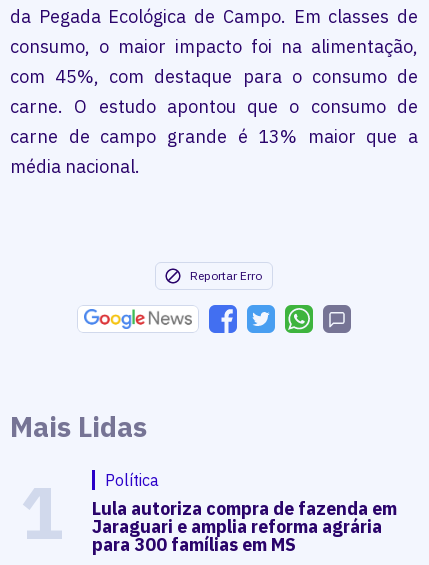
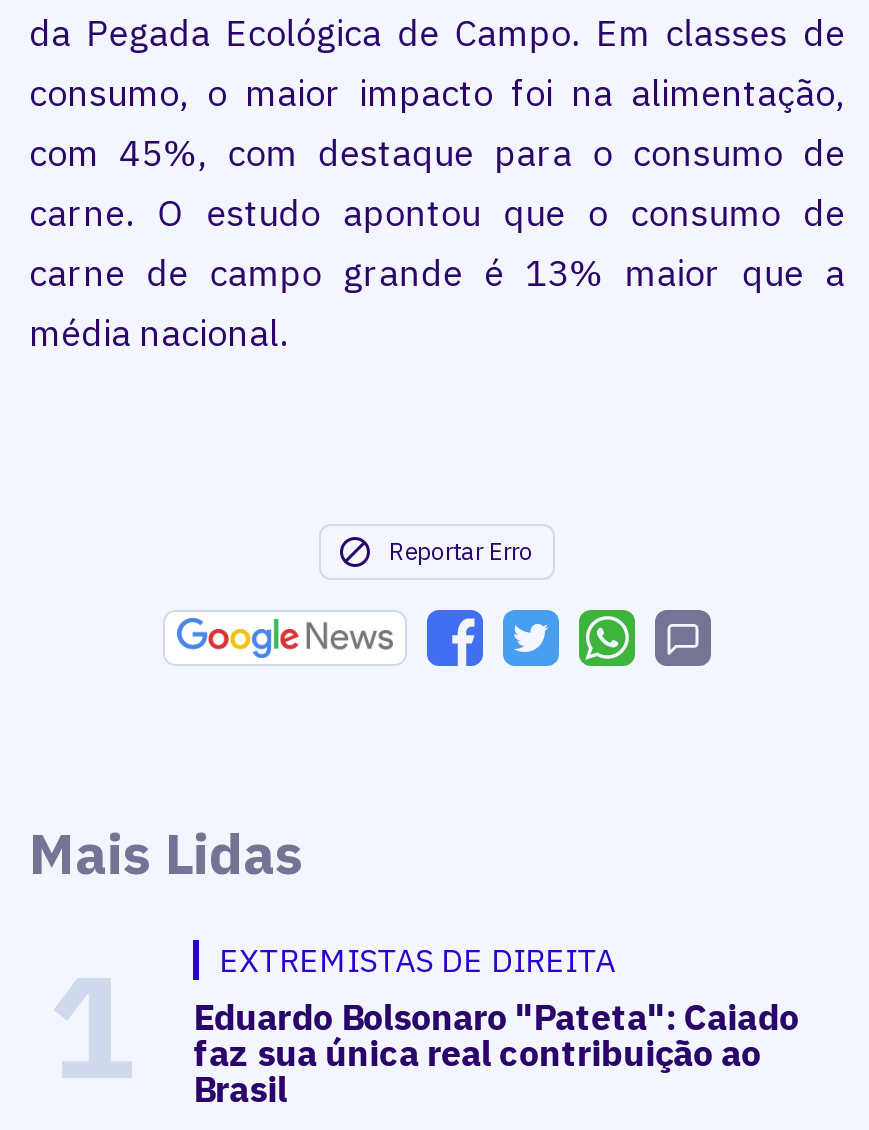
- Política
- Lula autoriza compra de fazenda em
- Jaraguari e amplia reforma agrária
- para 300 famílias em MS
+ EXTREMISTAS DE DIREITA
+ Eduardo Bolsonaro "Pateta": Caiado
+ faz sua única real contribuição ao
+ Brasil
